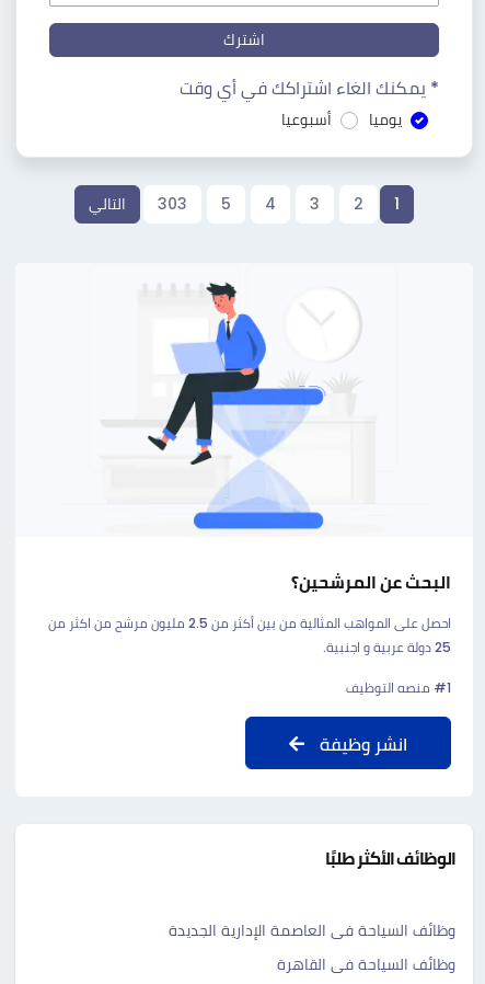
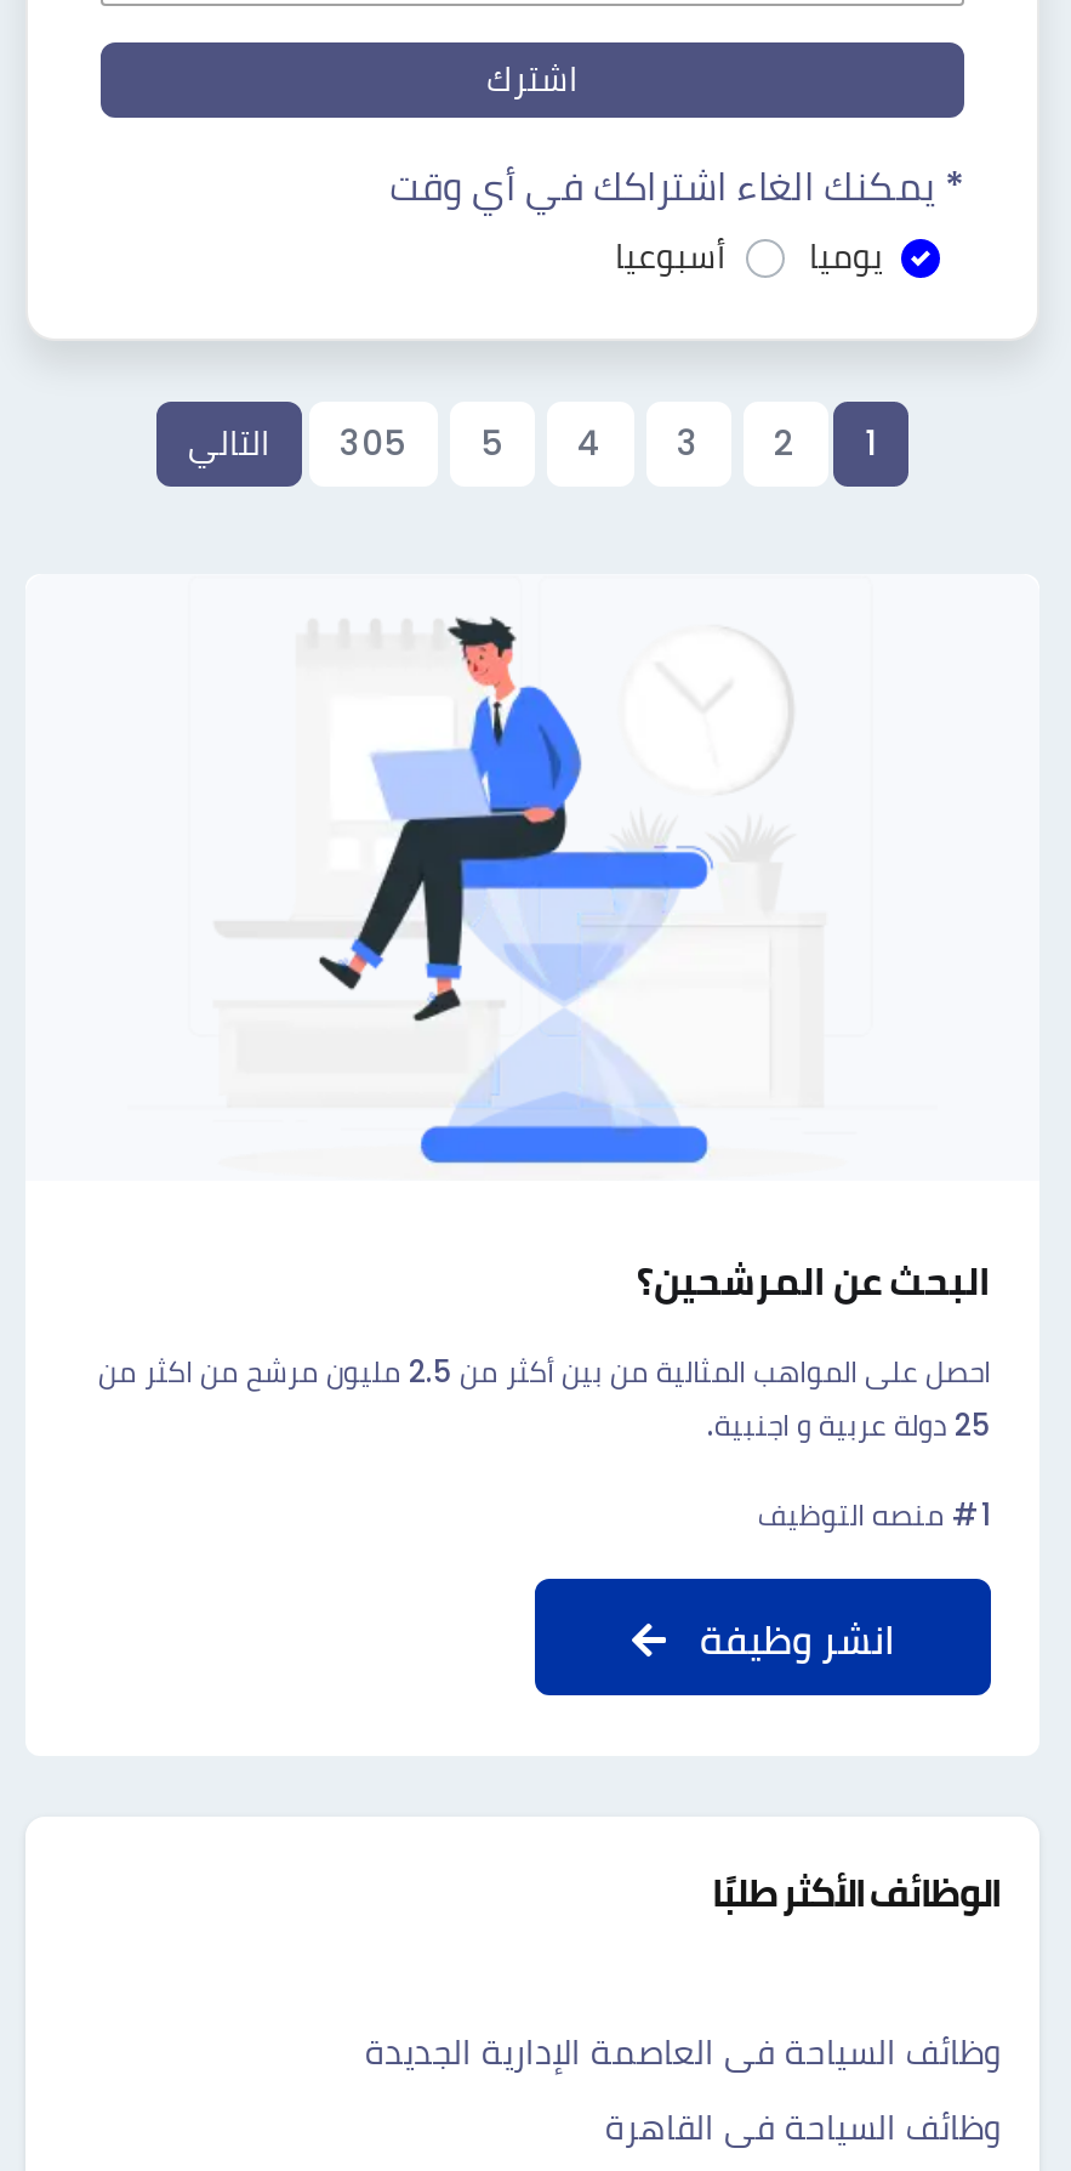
- 1 2 3 4 5 303 التالي
+ 1 2 3 4 5 305 التالي
